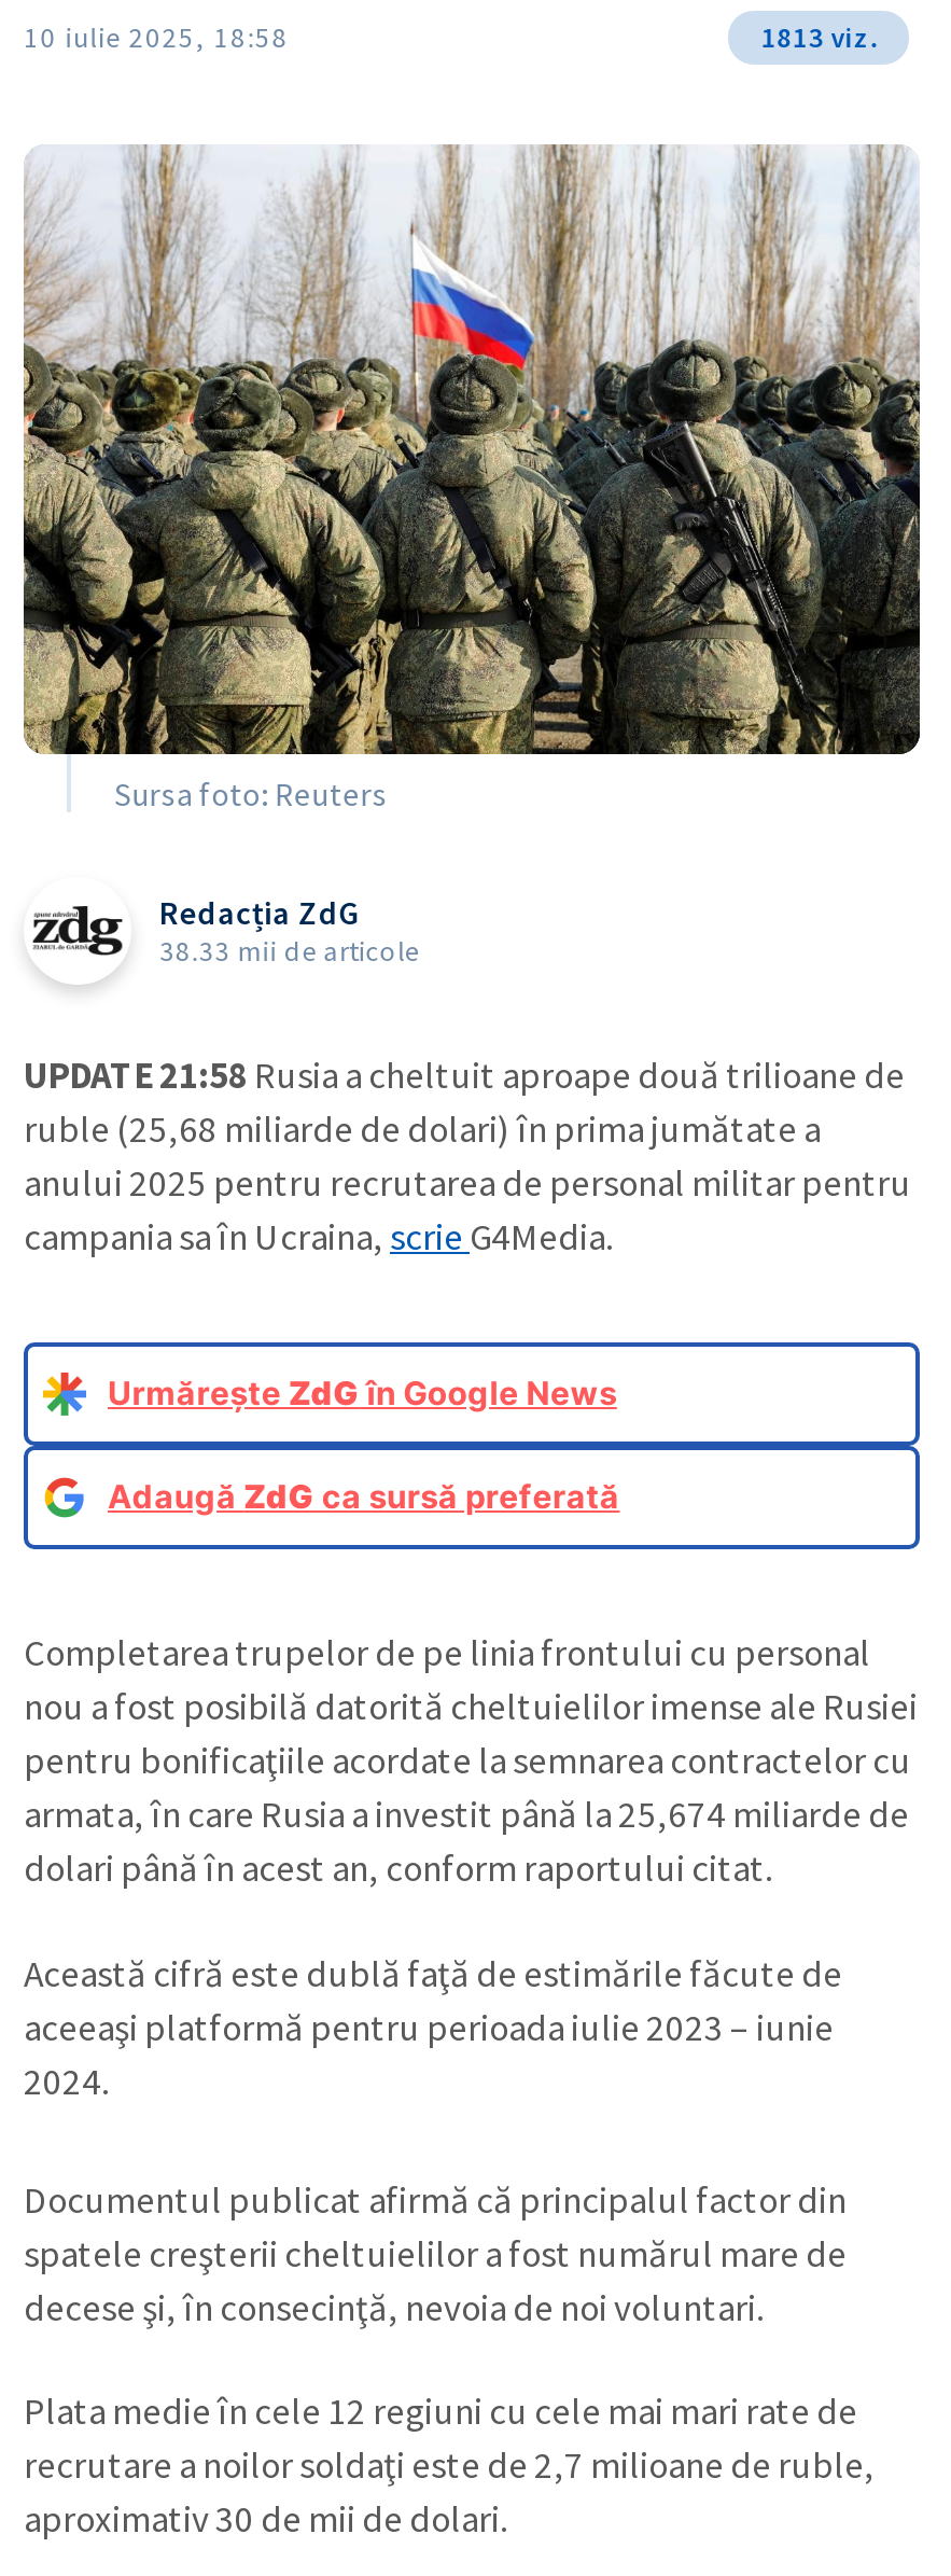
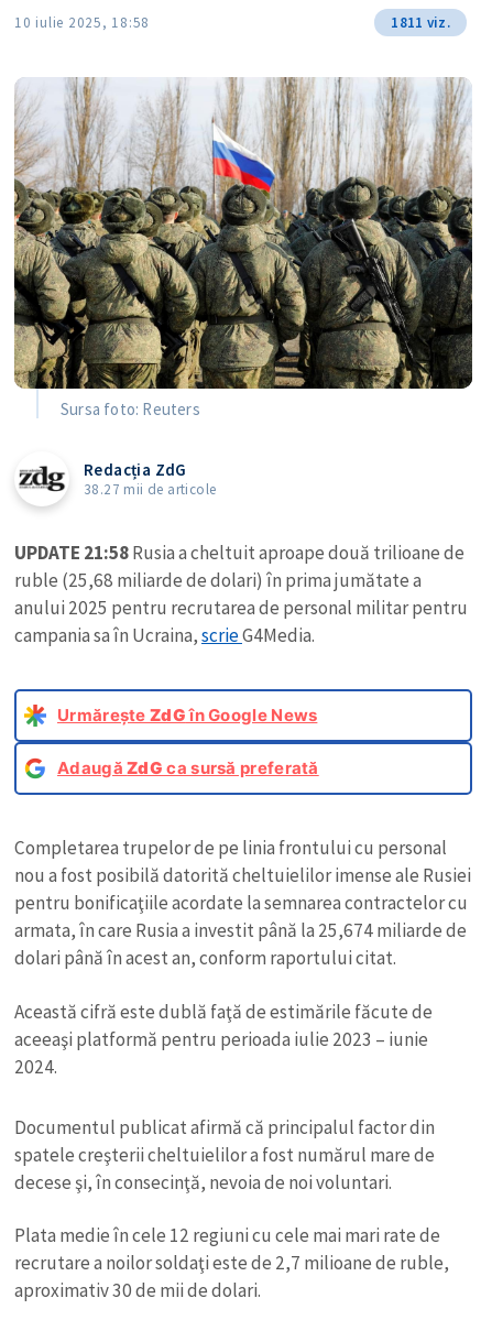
- 1813 viz.
+ 1811 viz.

- 38.33 mii de articole
+ 38.27 mii de articole
